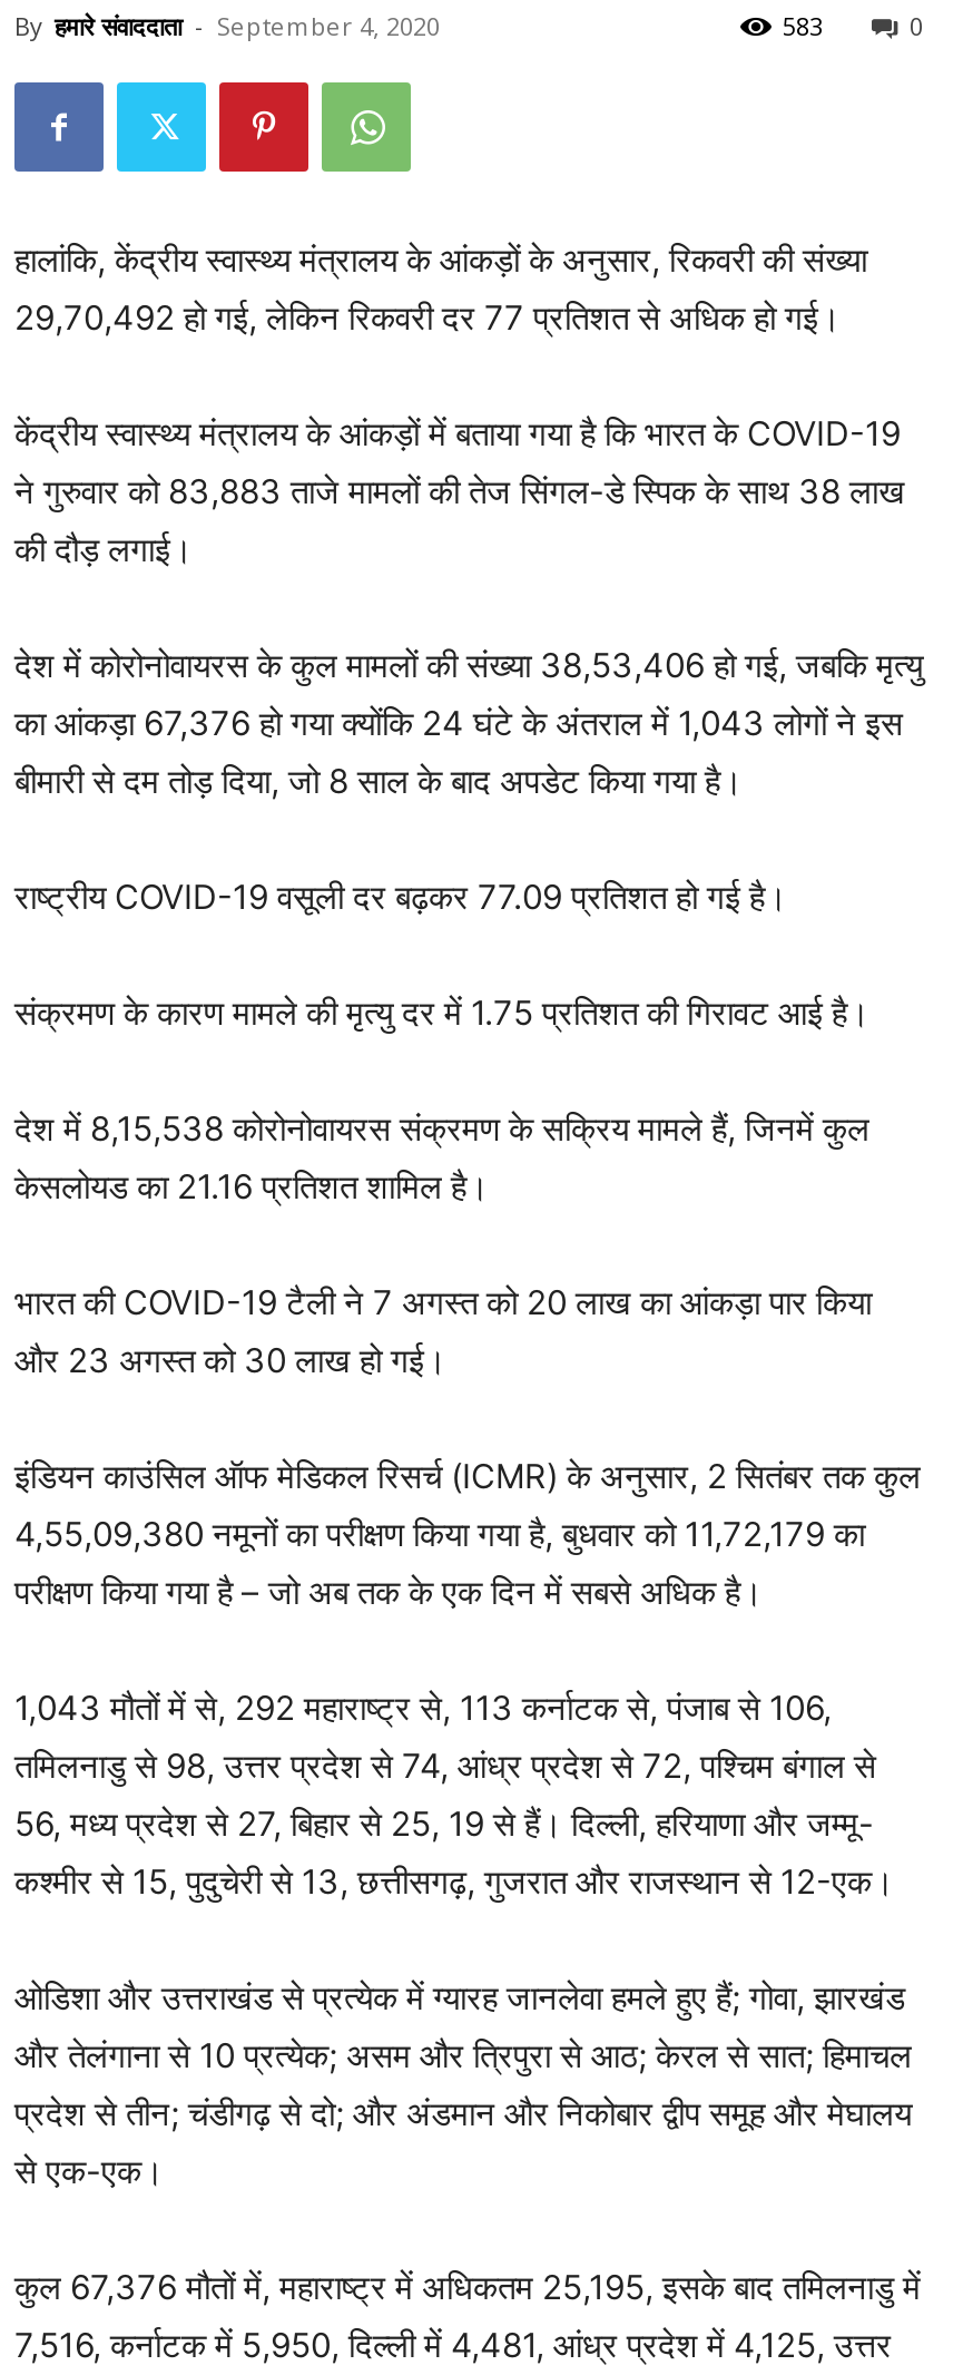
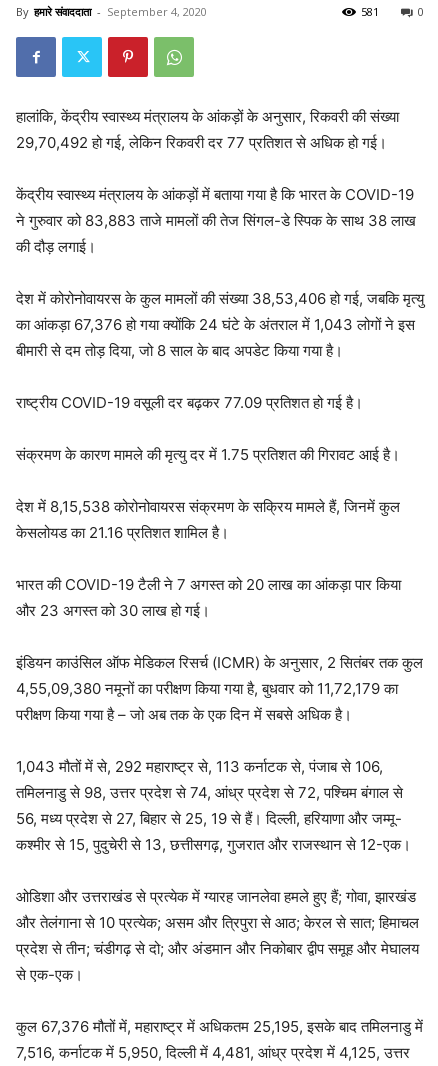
- 583
+ 581
